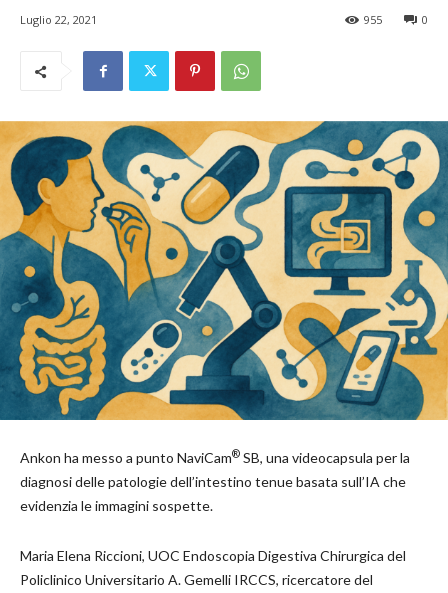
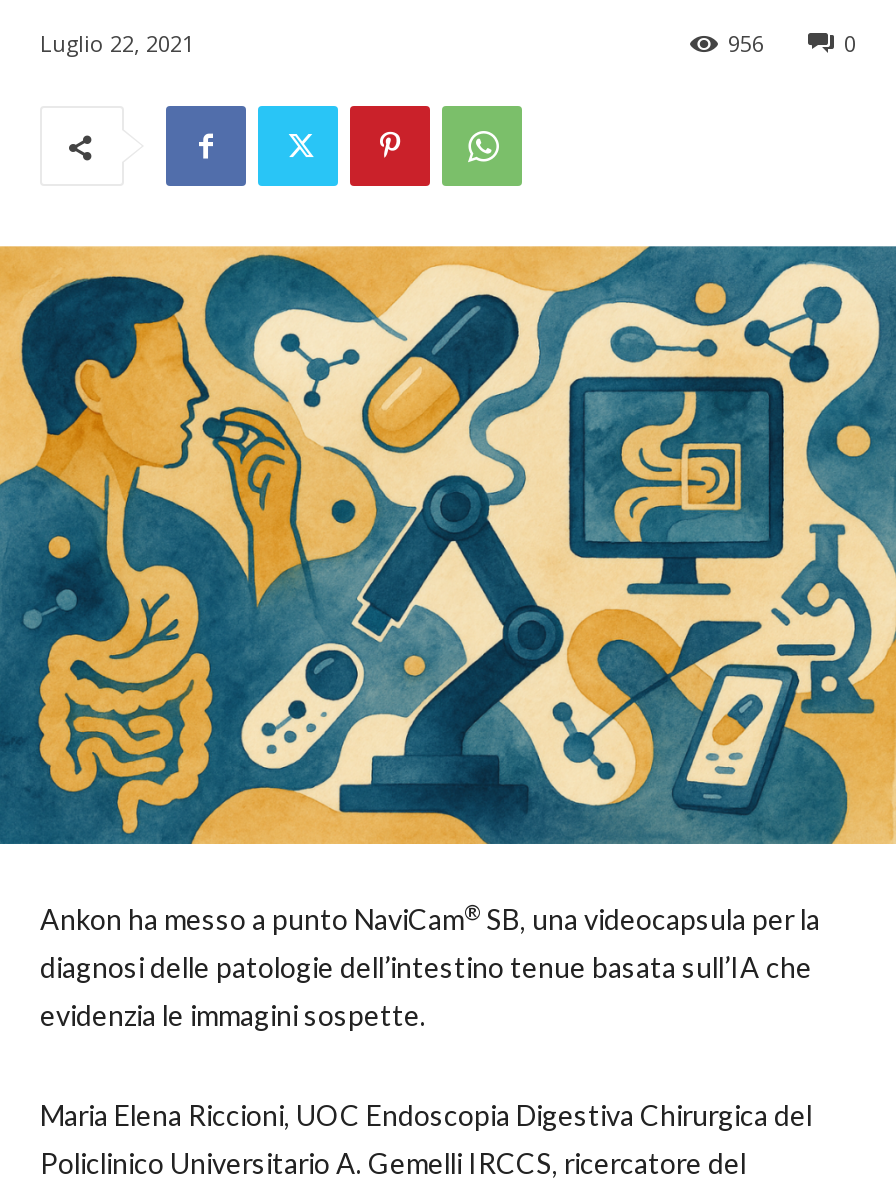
- 955
+ 956
